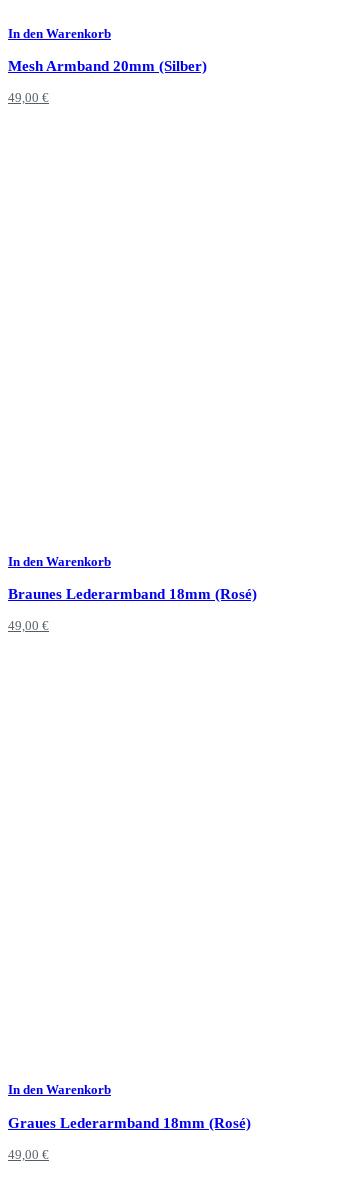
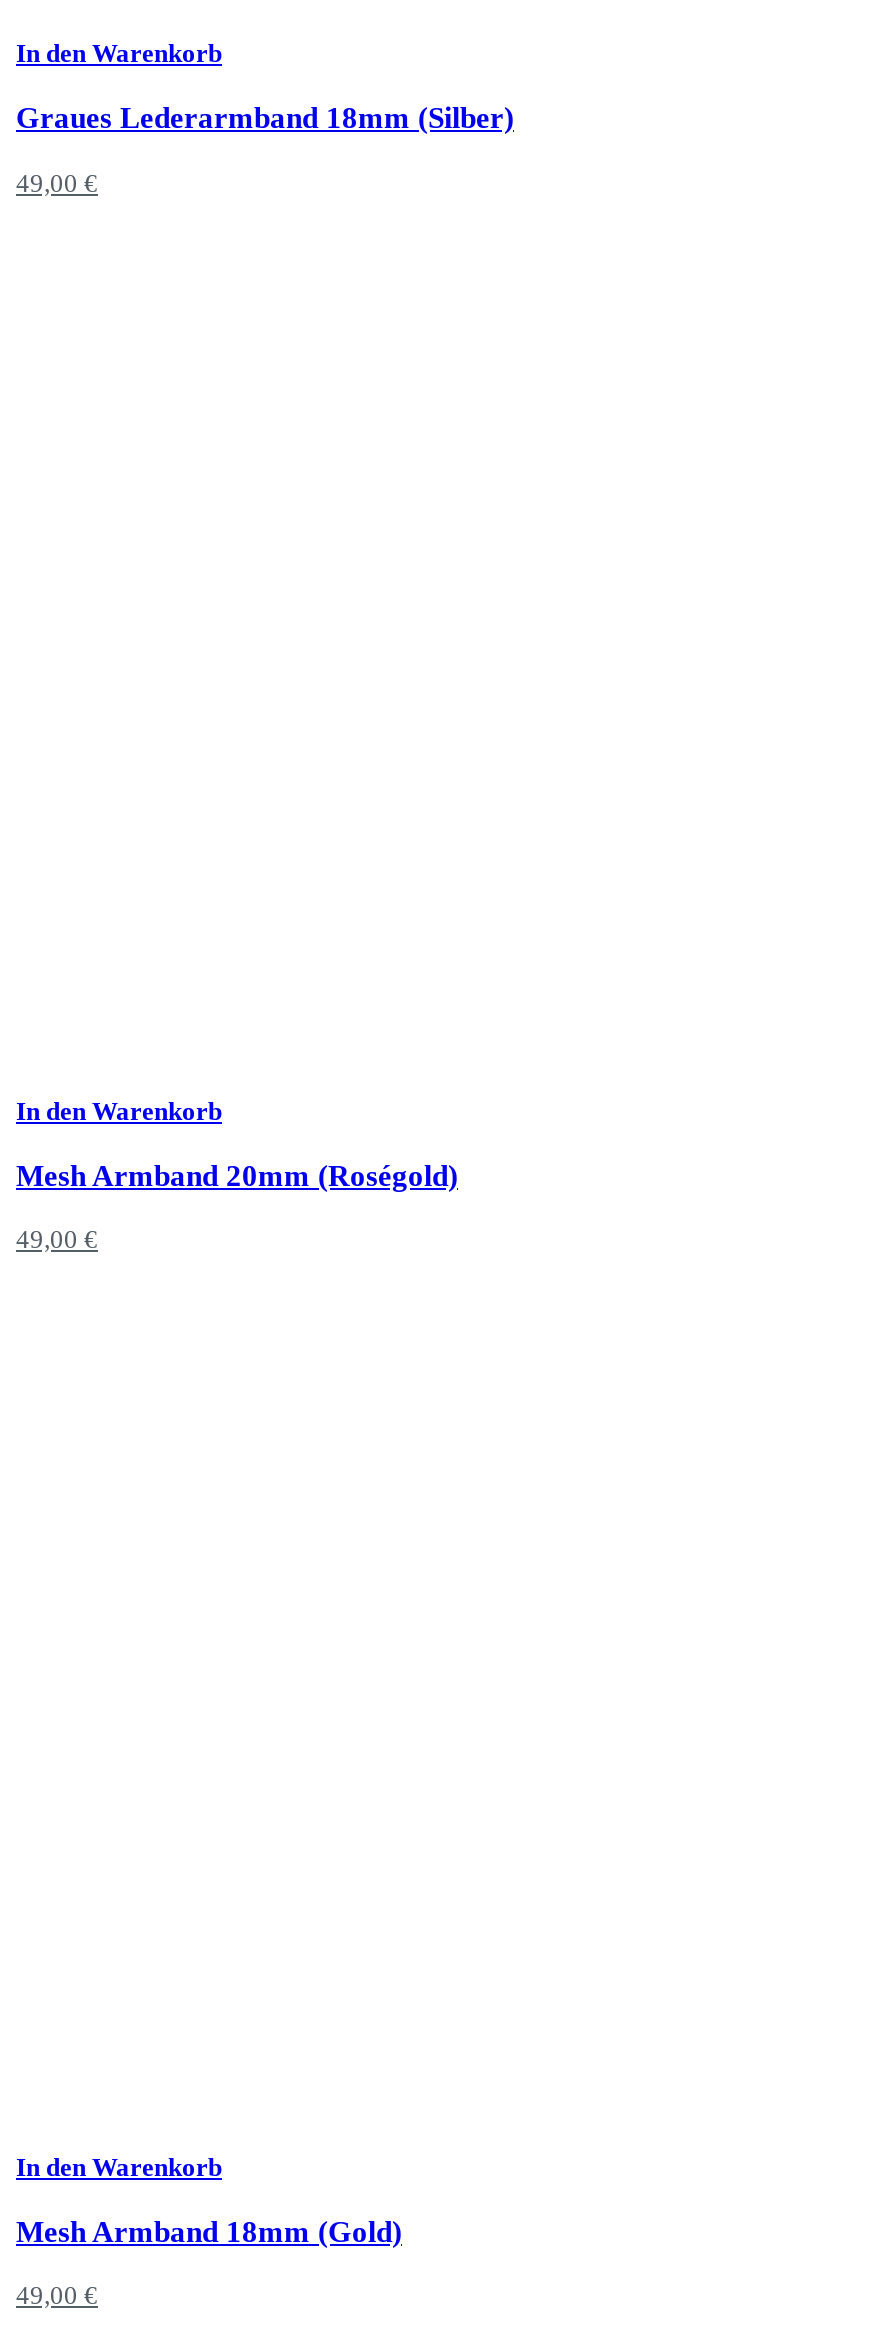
- Mesh Armband 20mm (Silber)
+ Graues Lederarmband 18mm (Silber)

- Braunes Lederarmband 18mm (Rosé)
+ Mesh Armband 20mm (Roségold)

- Graues Lederarmband 18mm (Rosé)
+ Mesh Armband 18mm (Gold)
